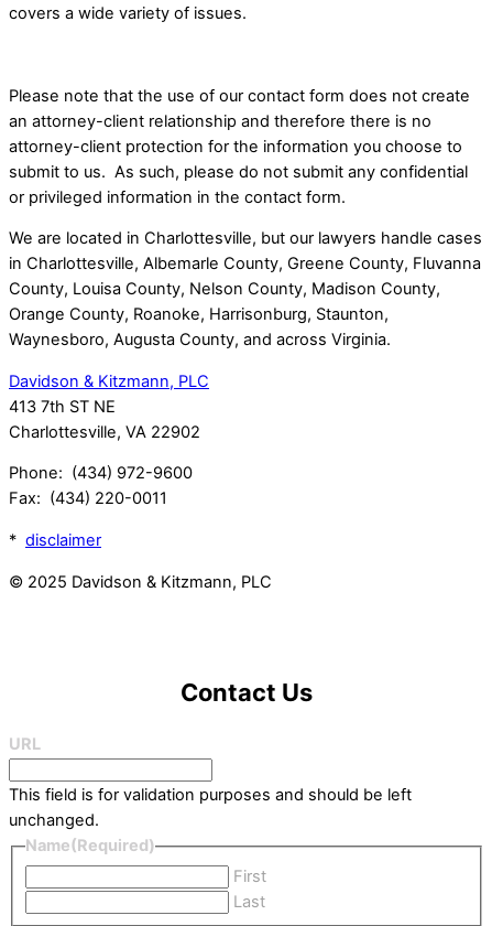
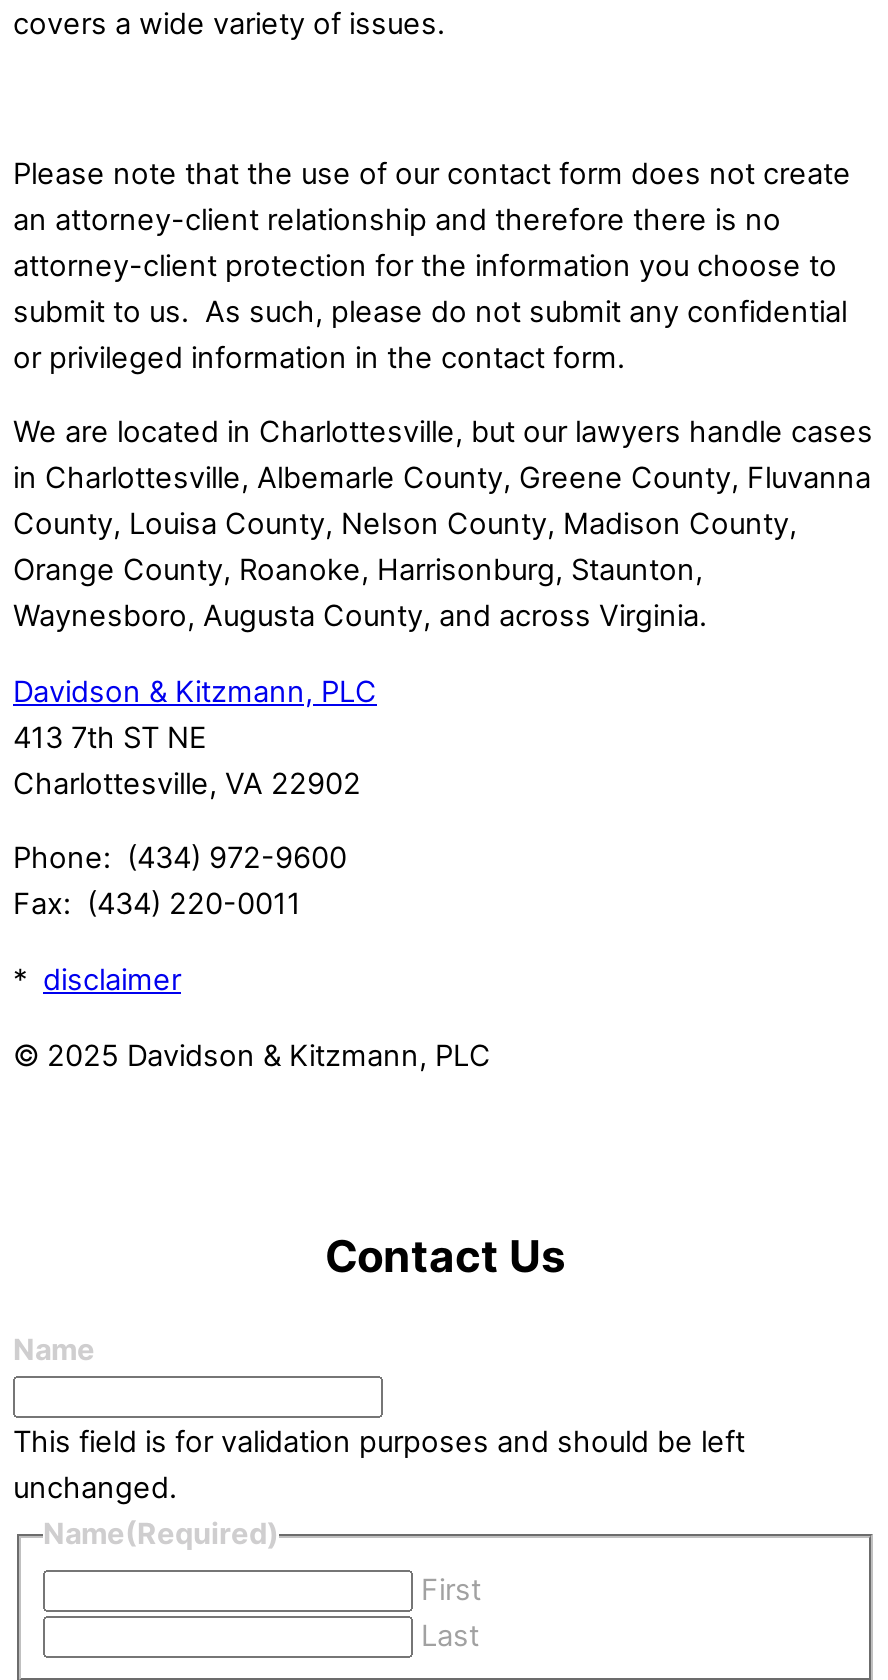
- URL
+ Name
